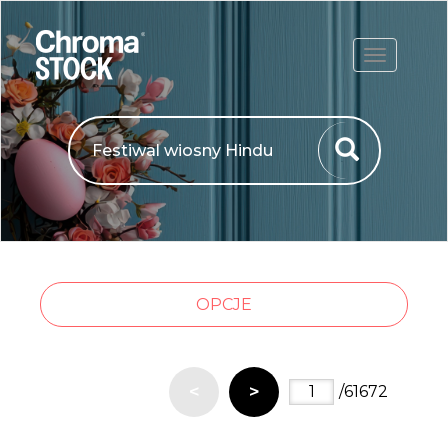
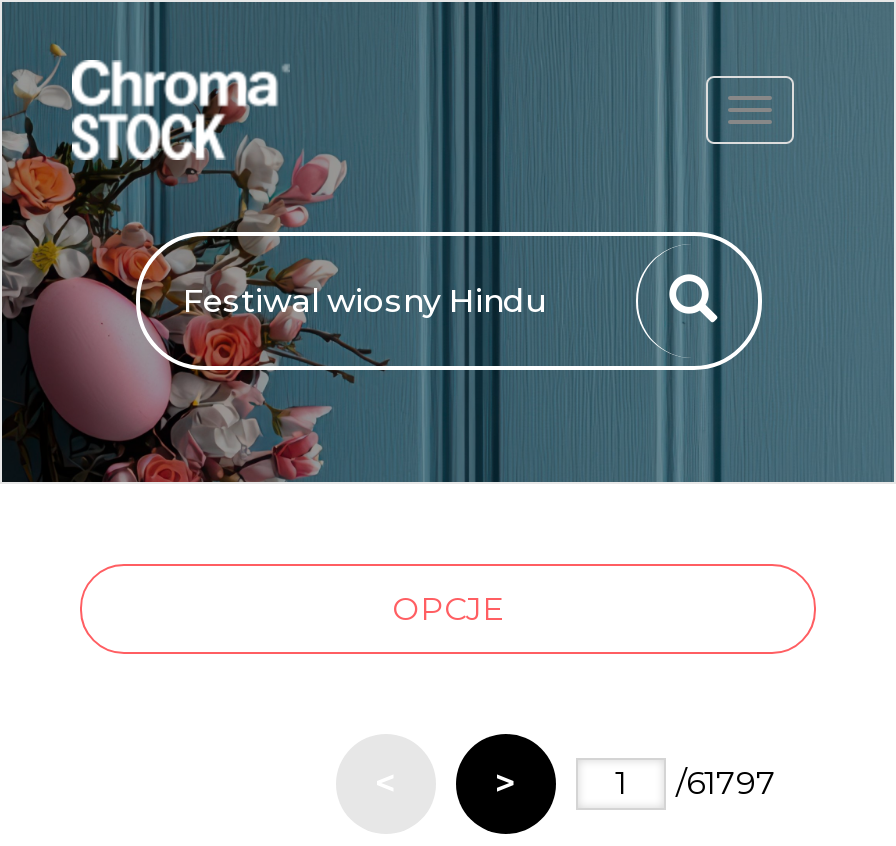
- /61672
+ /61797
